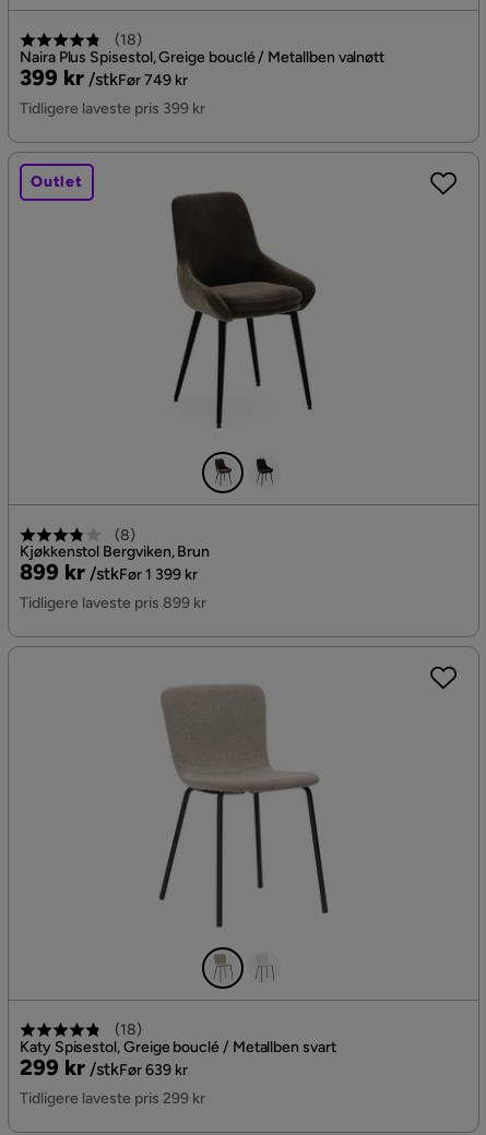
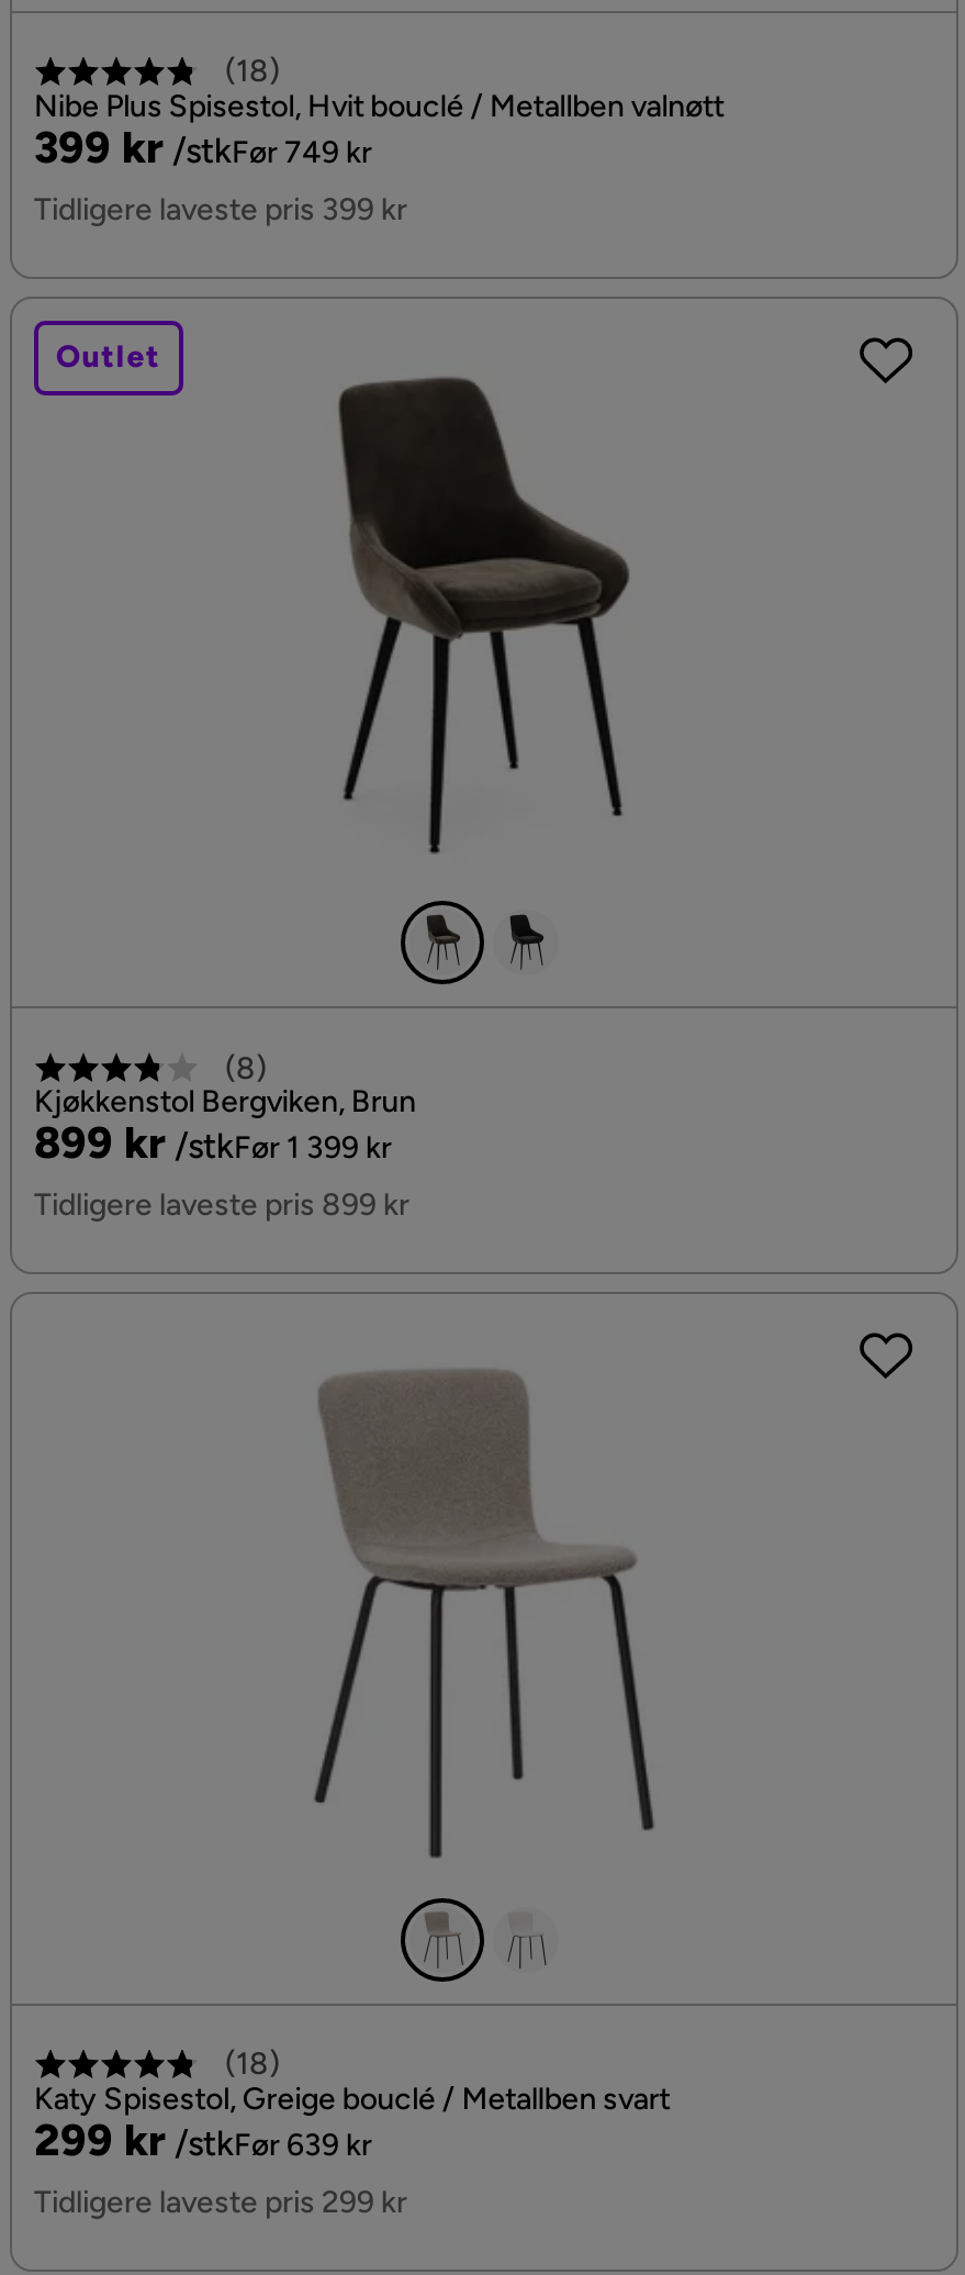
- Naira Plus Spisestol, Greige bouclé / Metallben valnøtt
+ Nibe Plus Spisestol, Hvit bouclé / Metallben valnøtt
